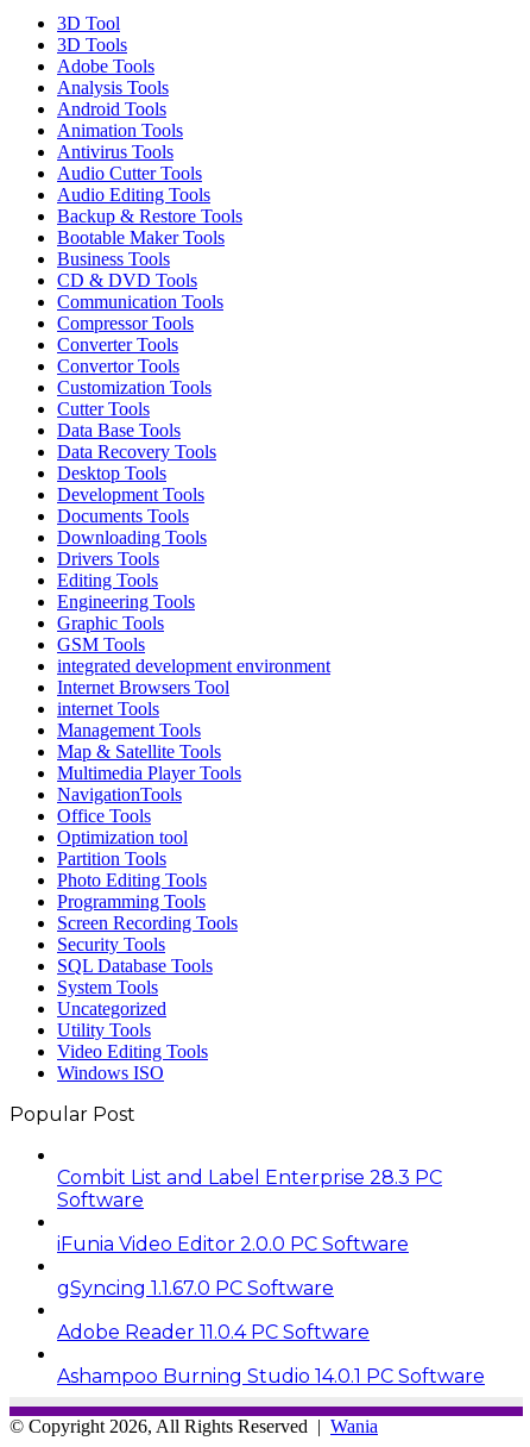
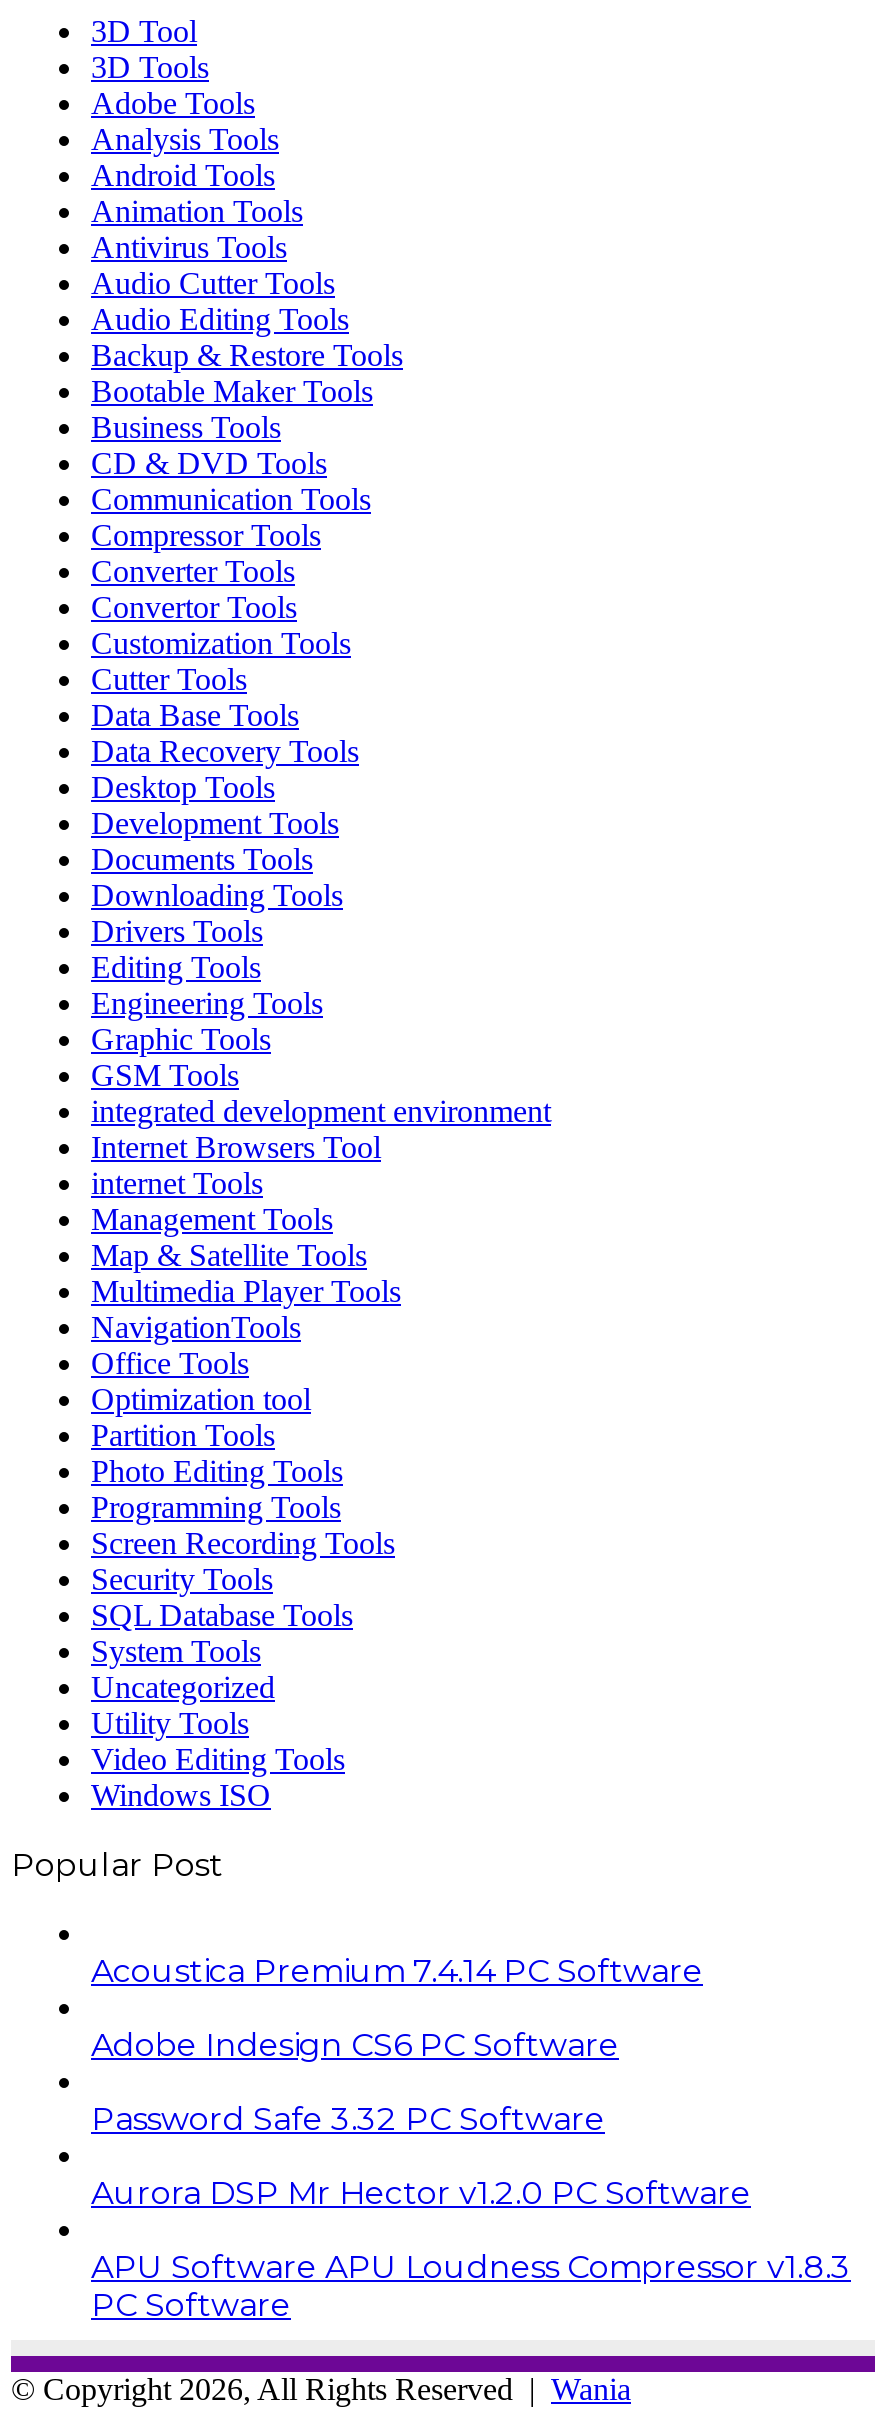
- Combit List and Label Enterprise 28.3 PC
- Software
+ Acoustica Premium 7.4.14 PC Software

- iFunia Video Editor 2.0.0 PC Software
+ Adobe Indesign CS6 PC Software

- gSyncing 1.1.67.0 PC Software
+ Password Safe 3.32 PC Software

- Adobe Reader 11.0.4 PC Software
+ Aurora DSP Mr Hector v1.2.0 PC Software

- Ashampoo Burning Studio 14.0.1 PC Software
+ APU Software APU Loudness Compressor v1.8.3
+ PC Software
